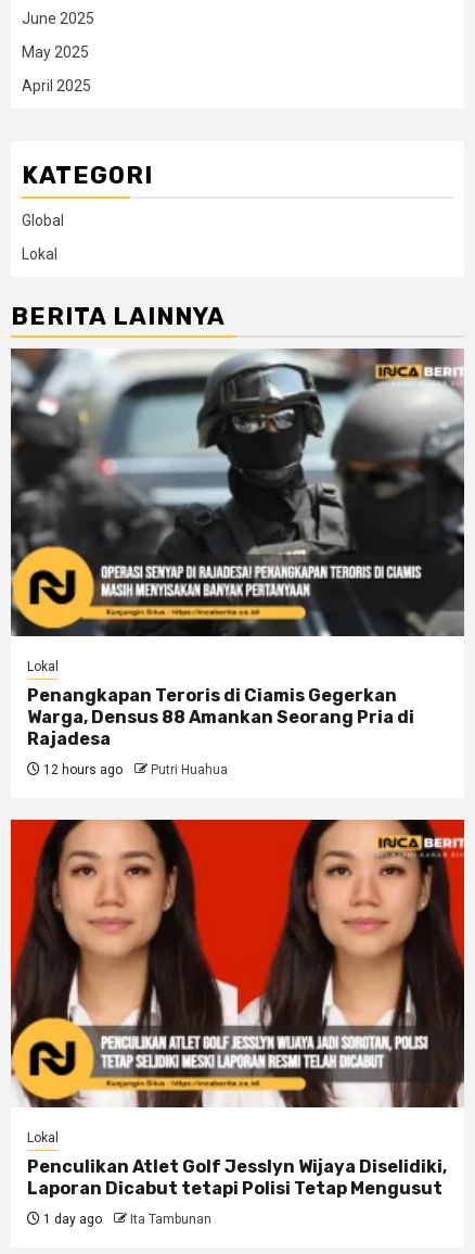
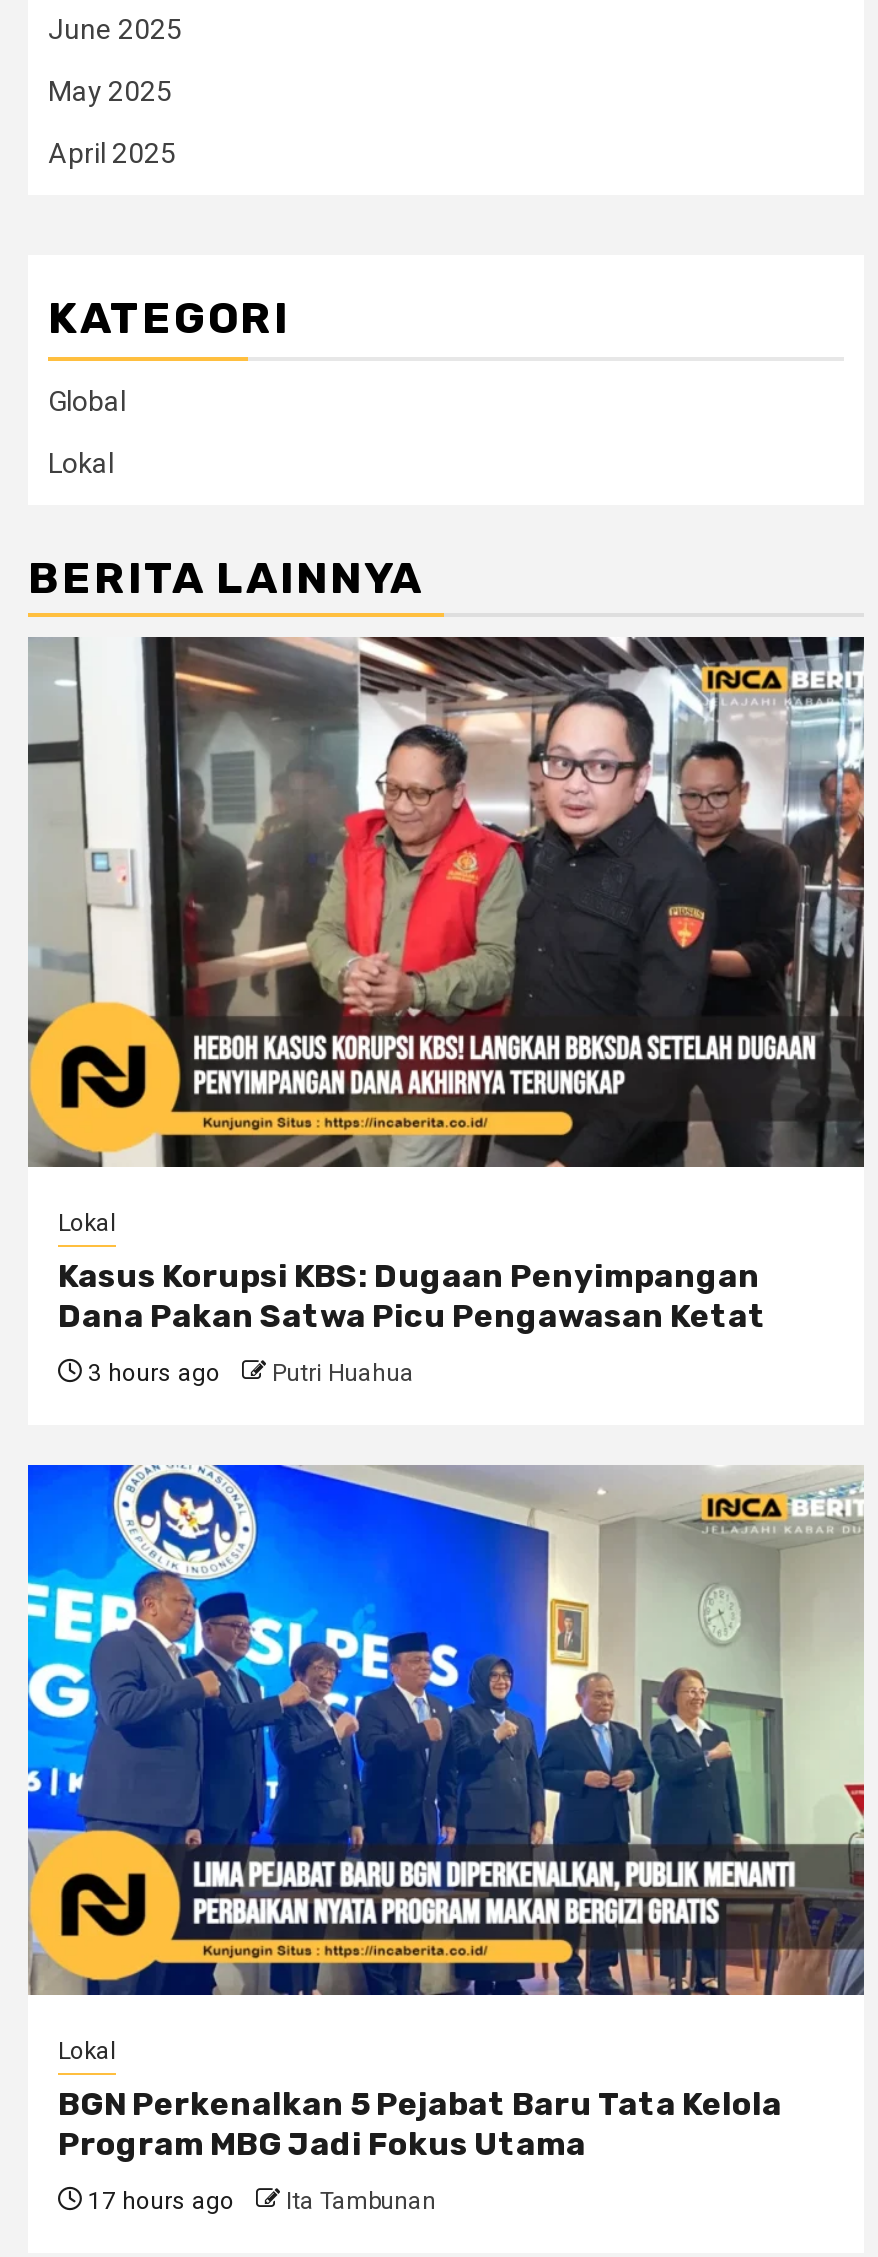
- [image]
+ [image]

- Penangkapan Teroris di Ciamis Gegerkan
- Warga, Densus 88 Amankan Seorang Pria di
- Rajadesa
+ Kasus Korupsi KBS: Dugaan Penyimpangan
+ Dana Pakan Satwa Picu Pengawasan Ketat

- 12 hours ago Putri Huahua
+ 3 hours ago Putri Huahua

- [image]
+ [image]

- Penculikan Atlet Golf Jesslyn Wijaya Diselidiki,
- Laporan Dicabut tetapi Polisi Tetap Mengusut
+ BGN Perkenalkan 5 Pejabat Baru Tata Kelola
+ Program MBG Jadi Fokus Utama

- 1 day ago Ita Tambunan
+ 17 hours ago Ita Tambunan
